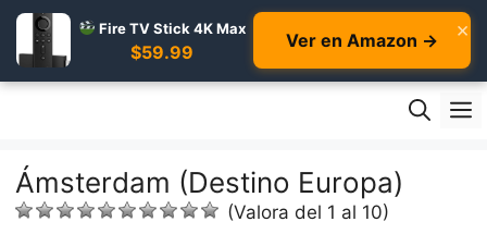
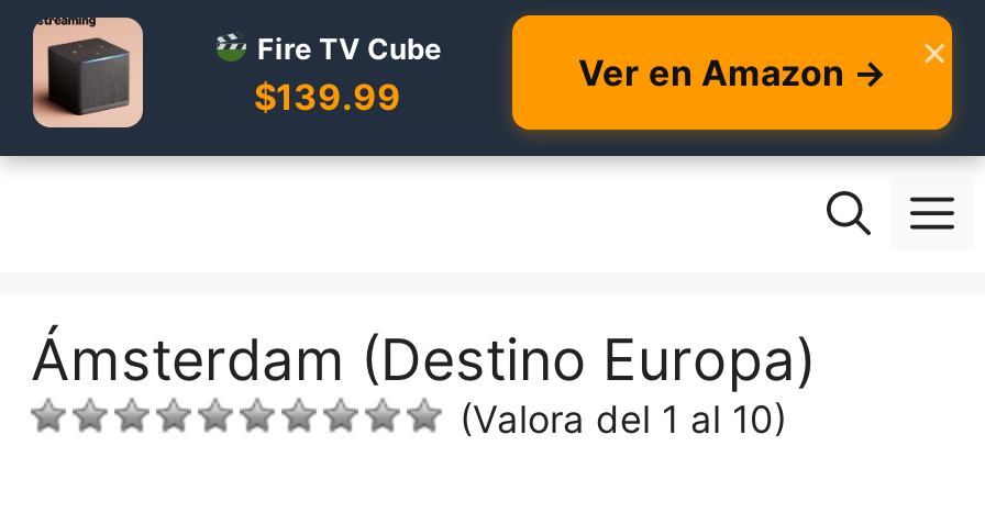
- [image]
+ [image]

- Fire TV Stick 4K Max
- $59.99
+ Fire TV Cube
+ $139.99
